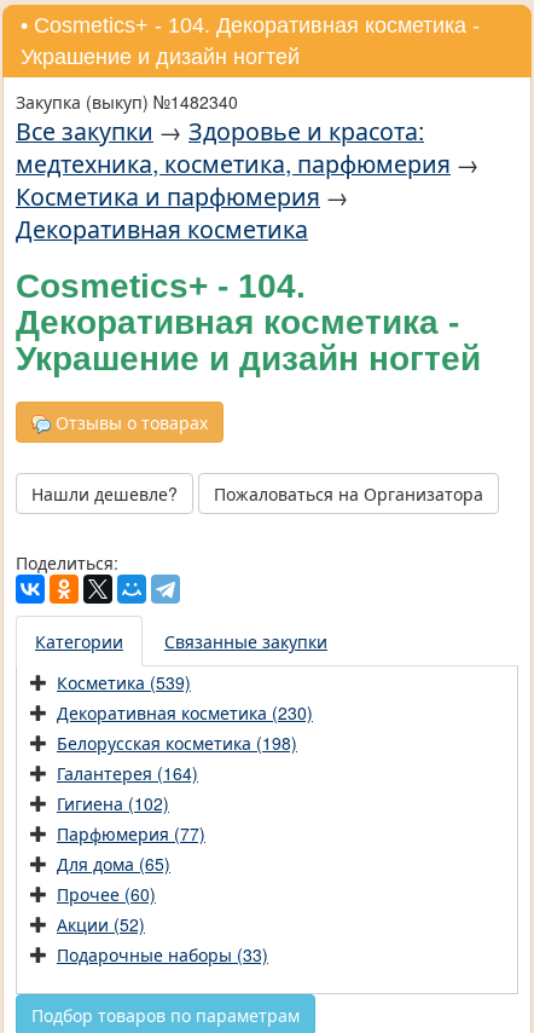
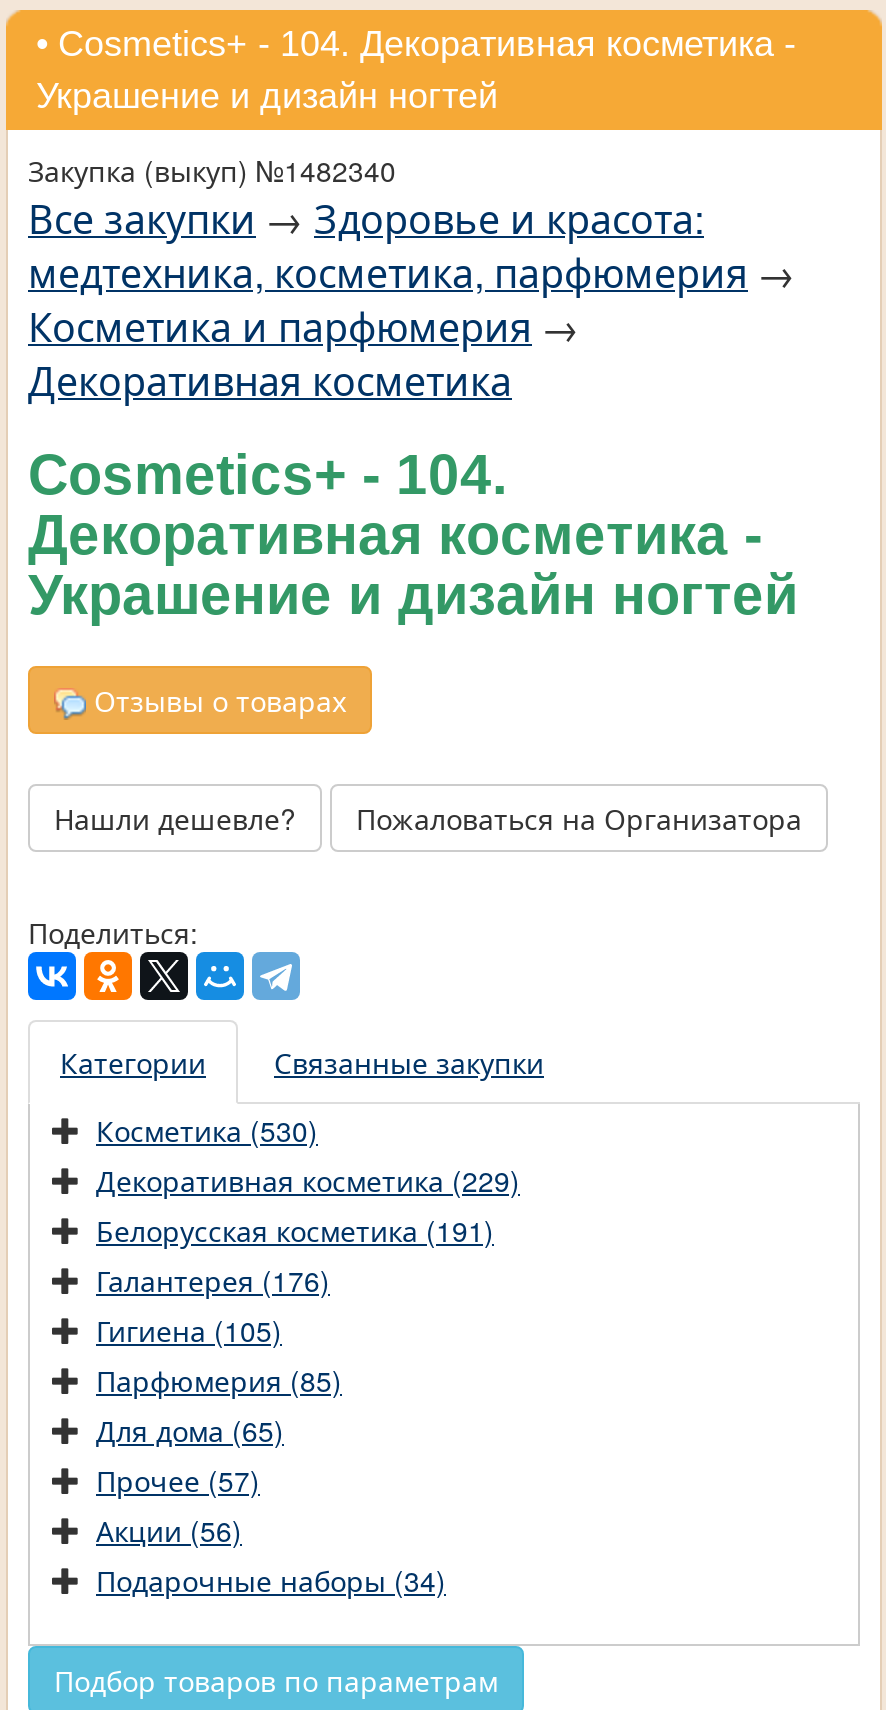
- Косметика (539)
+ Косметика (530)

- Декоративная косметика (230)
+ Декоративная косметика (229)

- Белорусская косметика (198)
+ Белорусская косметика (191)

- Галантерея (164)
+ Галантерея (176)

- Гигиена (102)
+ Гигиена (105)

- Парфюмерия (77)
+ Парфюмерия (85)

- Прочее (60)
+ Прочее (57)

- Акции (52)
+ Акции (56)

- Подарочные наборы (33)
+ Подарочные наборы (34)
